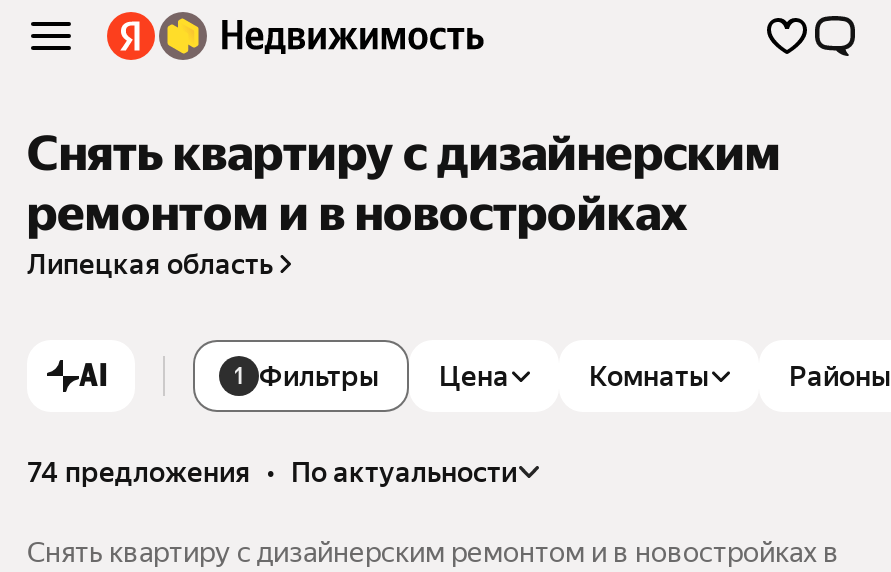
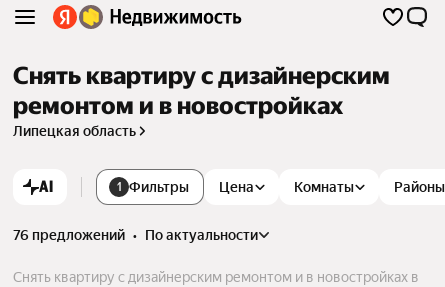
- 74 предложения • по актуальности
+ 76 предложений • по актуальности
